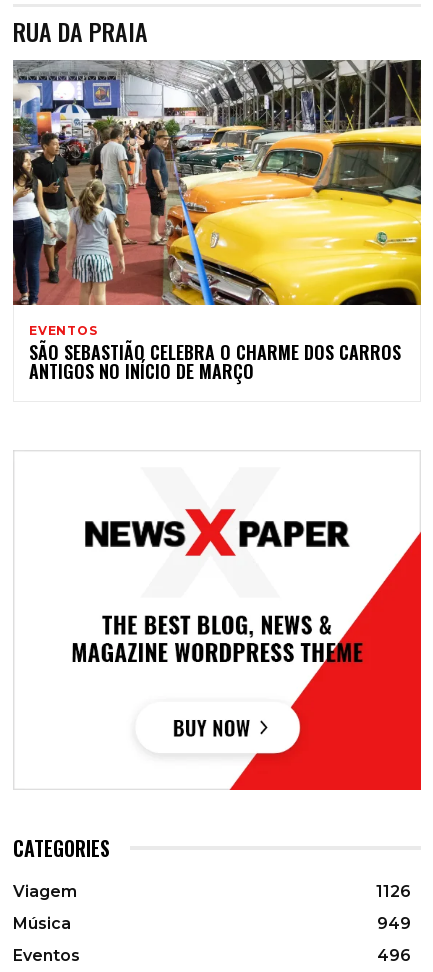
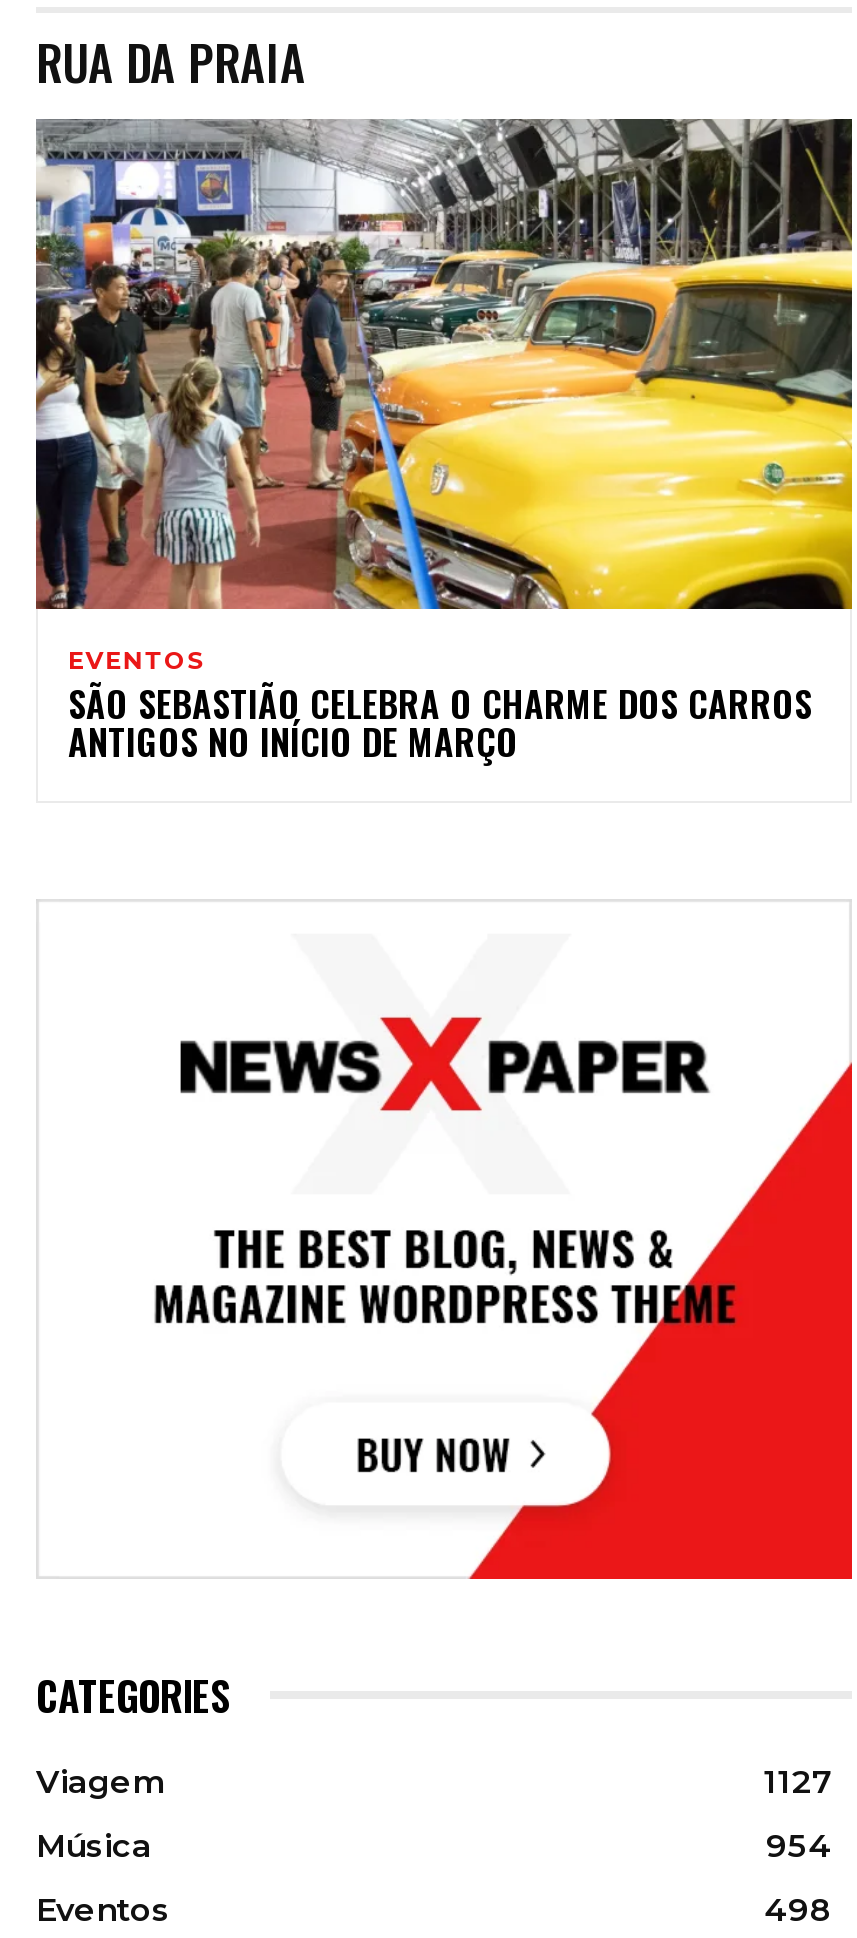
- 1126
+ 1127

- 949
+ 954

- 496
+ 498
